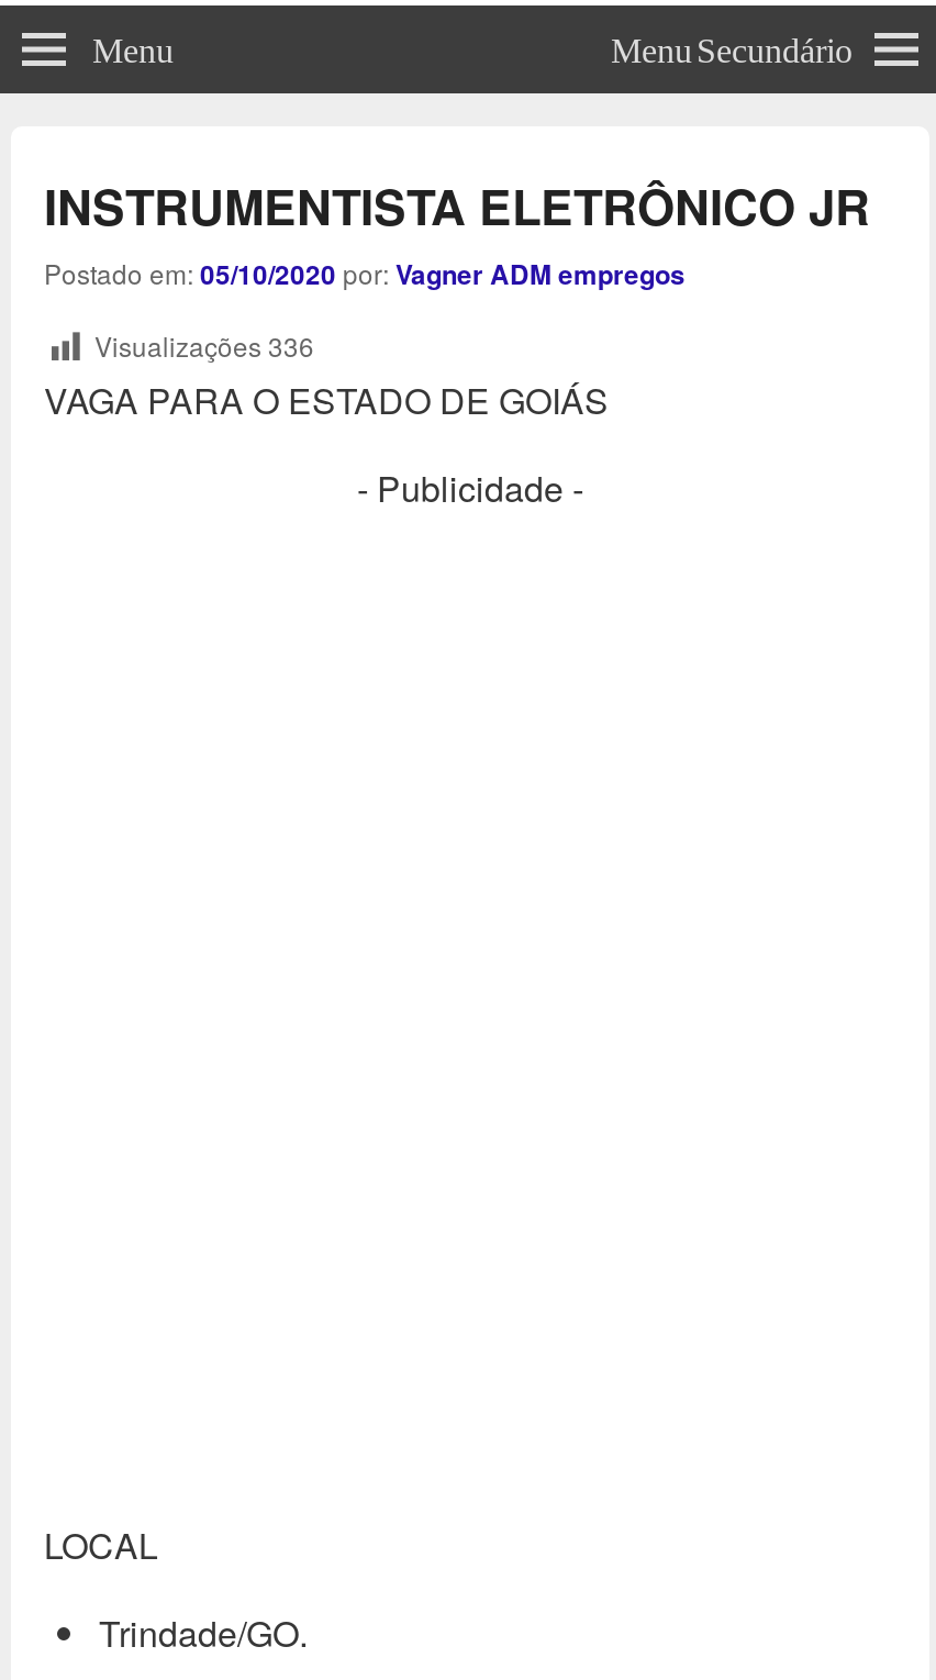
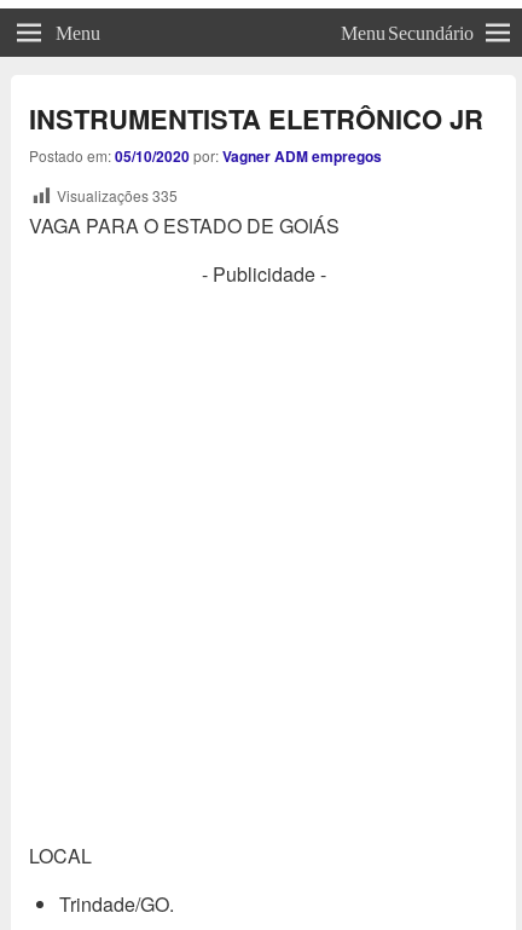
- Visualizações 336
+ Visualizações 335
